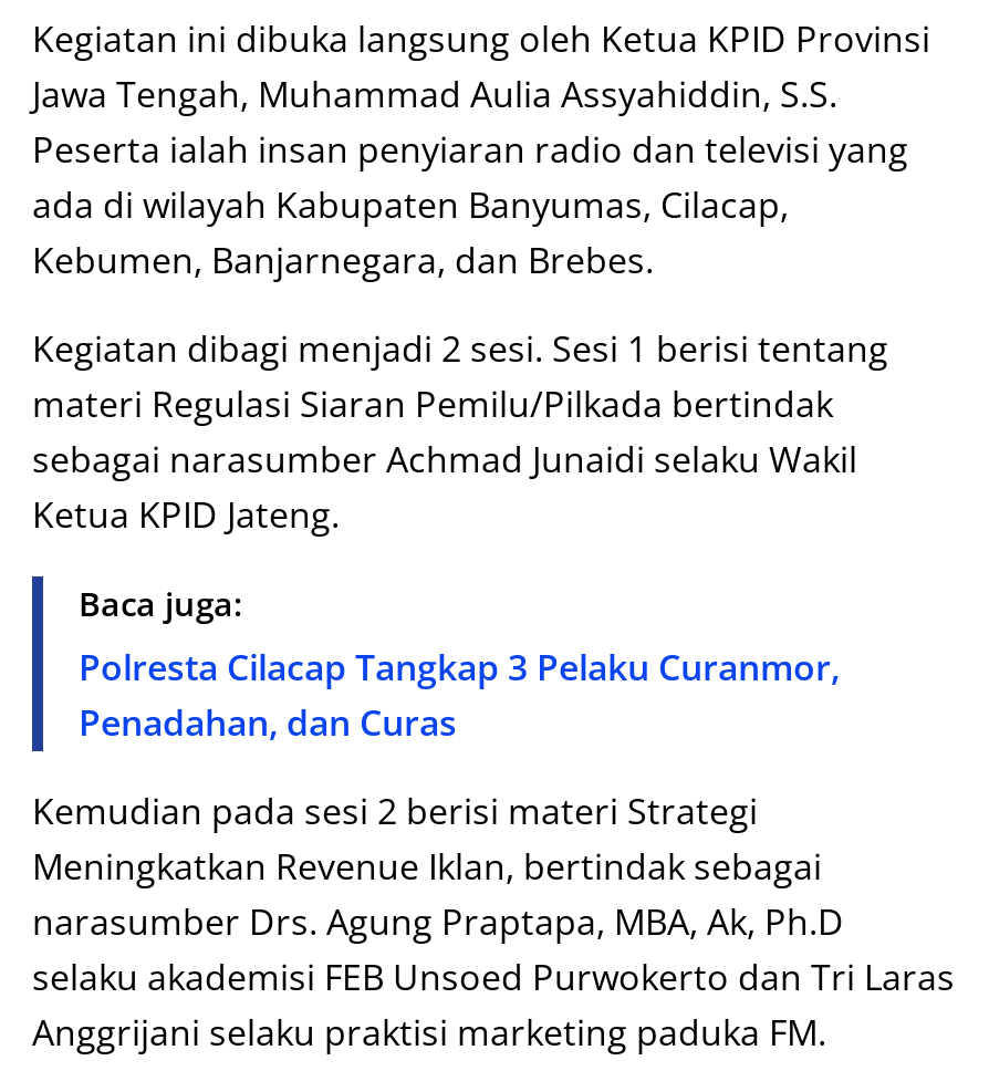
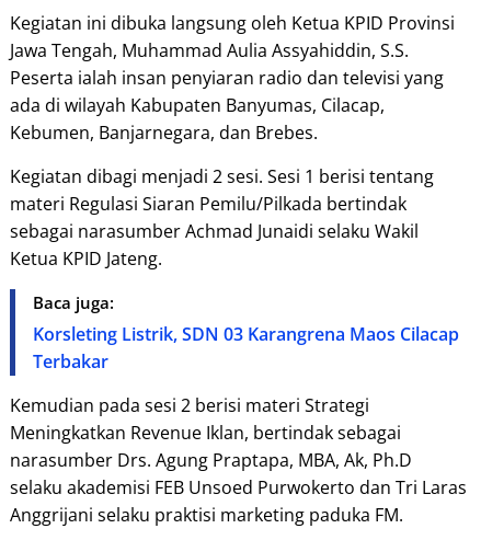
- Polresta Cilacap Tangkap 3 Pelaku Curanmor,
- Penadahan, dan Curas
+ Korsleting Listrik, SDN 03 Karangrena Maos Cilacap
+ Terbakar
